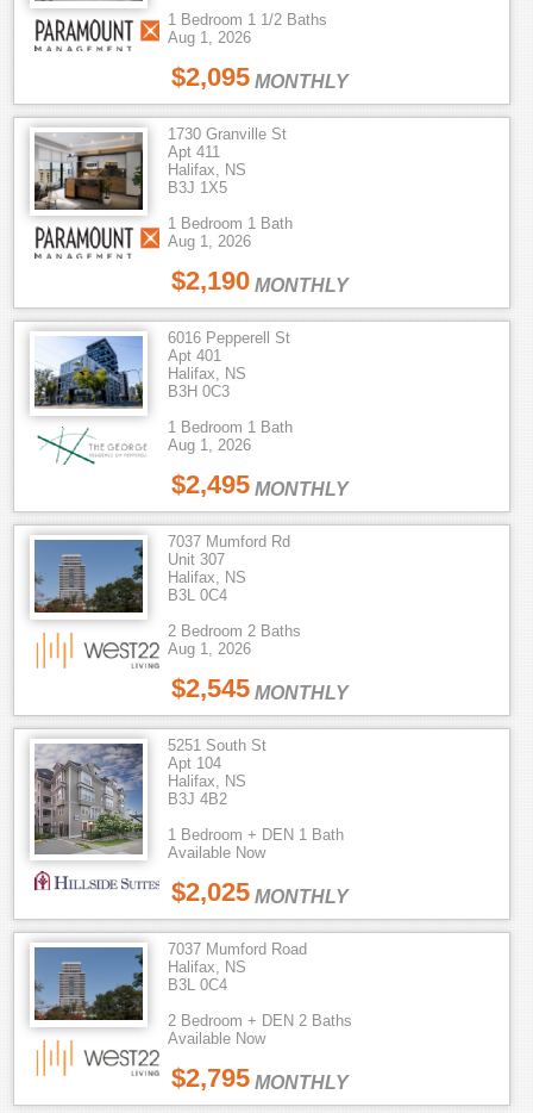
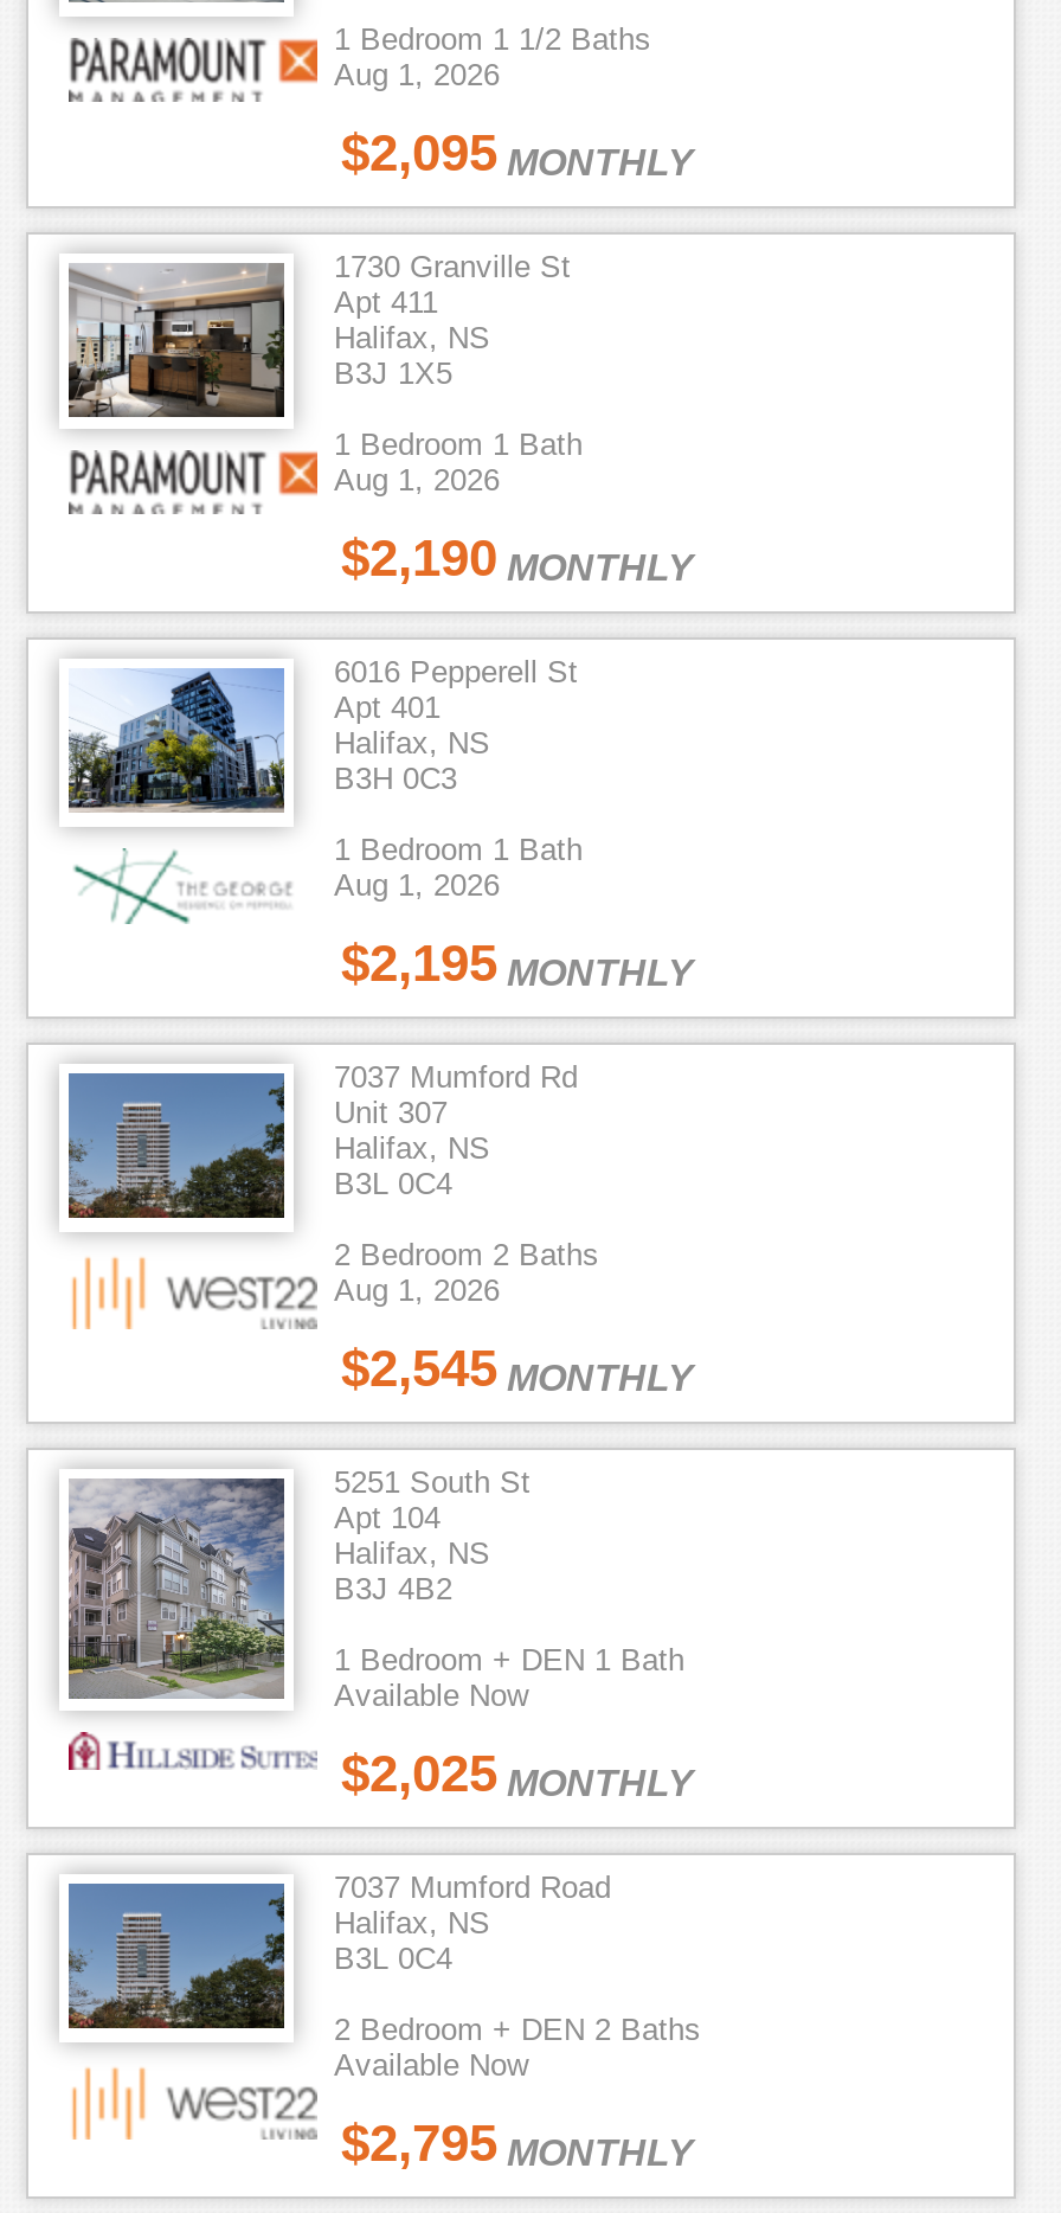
- $2,495 MONTHLY
+ $2,195 MONTHLY
